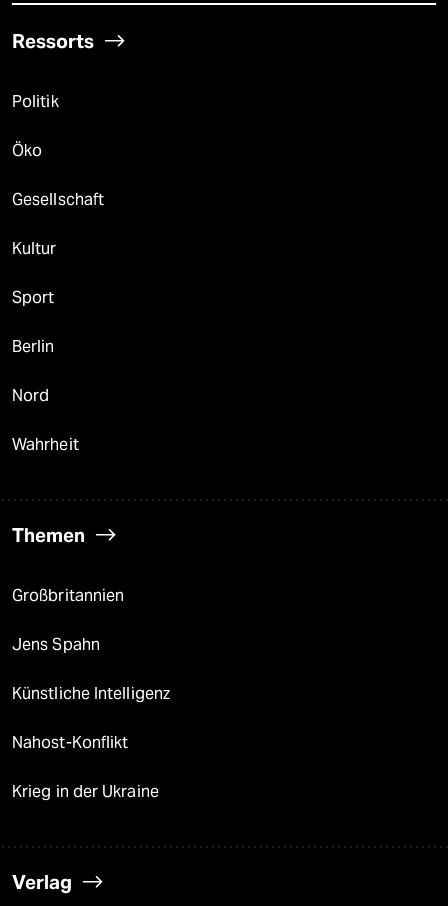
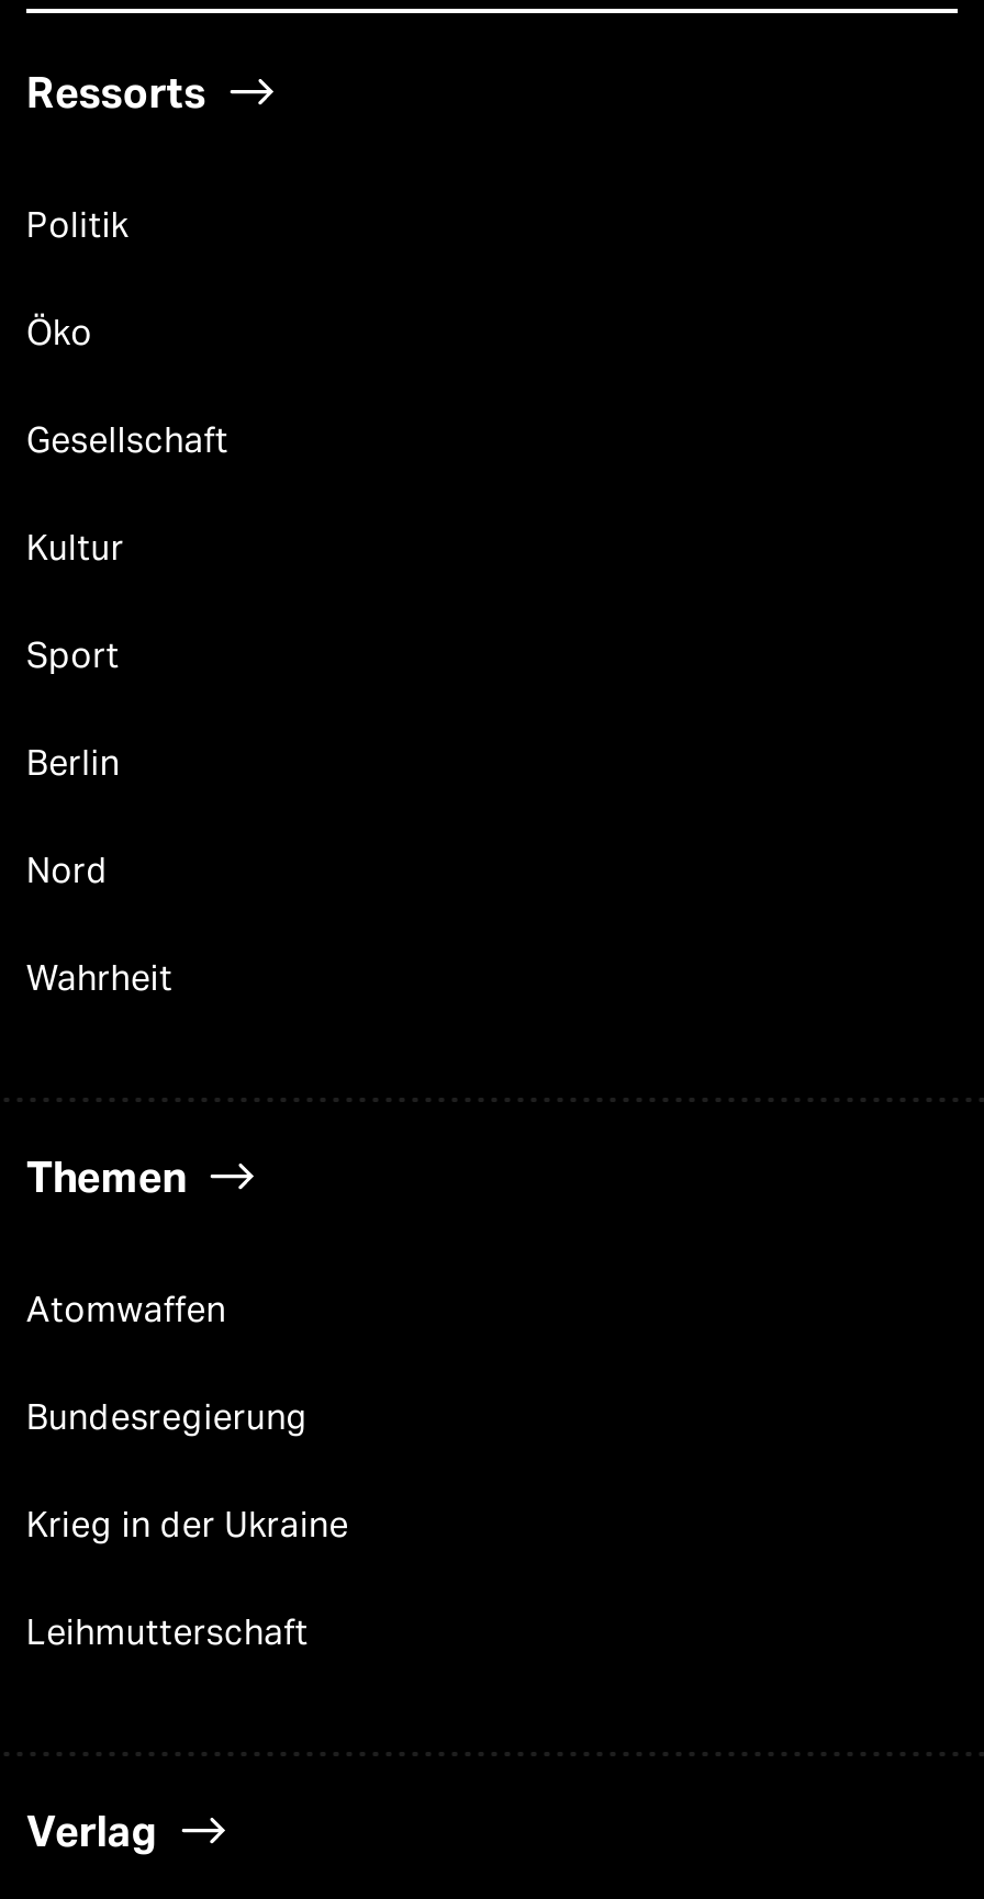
- Großbritannien
- Jens Spahn
- Künstliche Intelligenz
- Nahost-Konflikt
+ Atomwaffen
+ Bundesregierung

moved up: Krieg in der Ukraine

+ Leihmutterschaft
